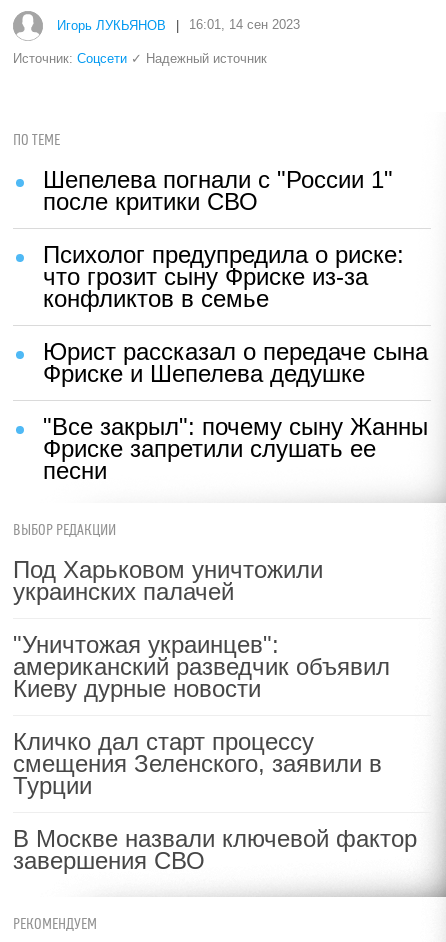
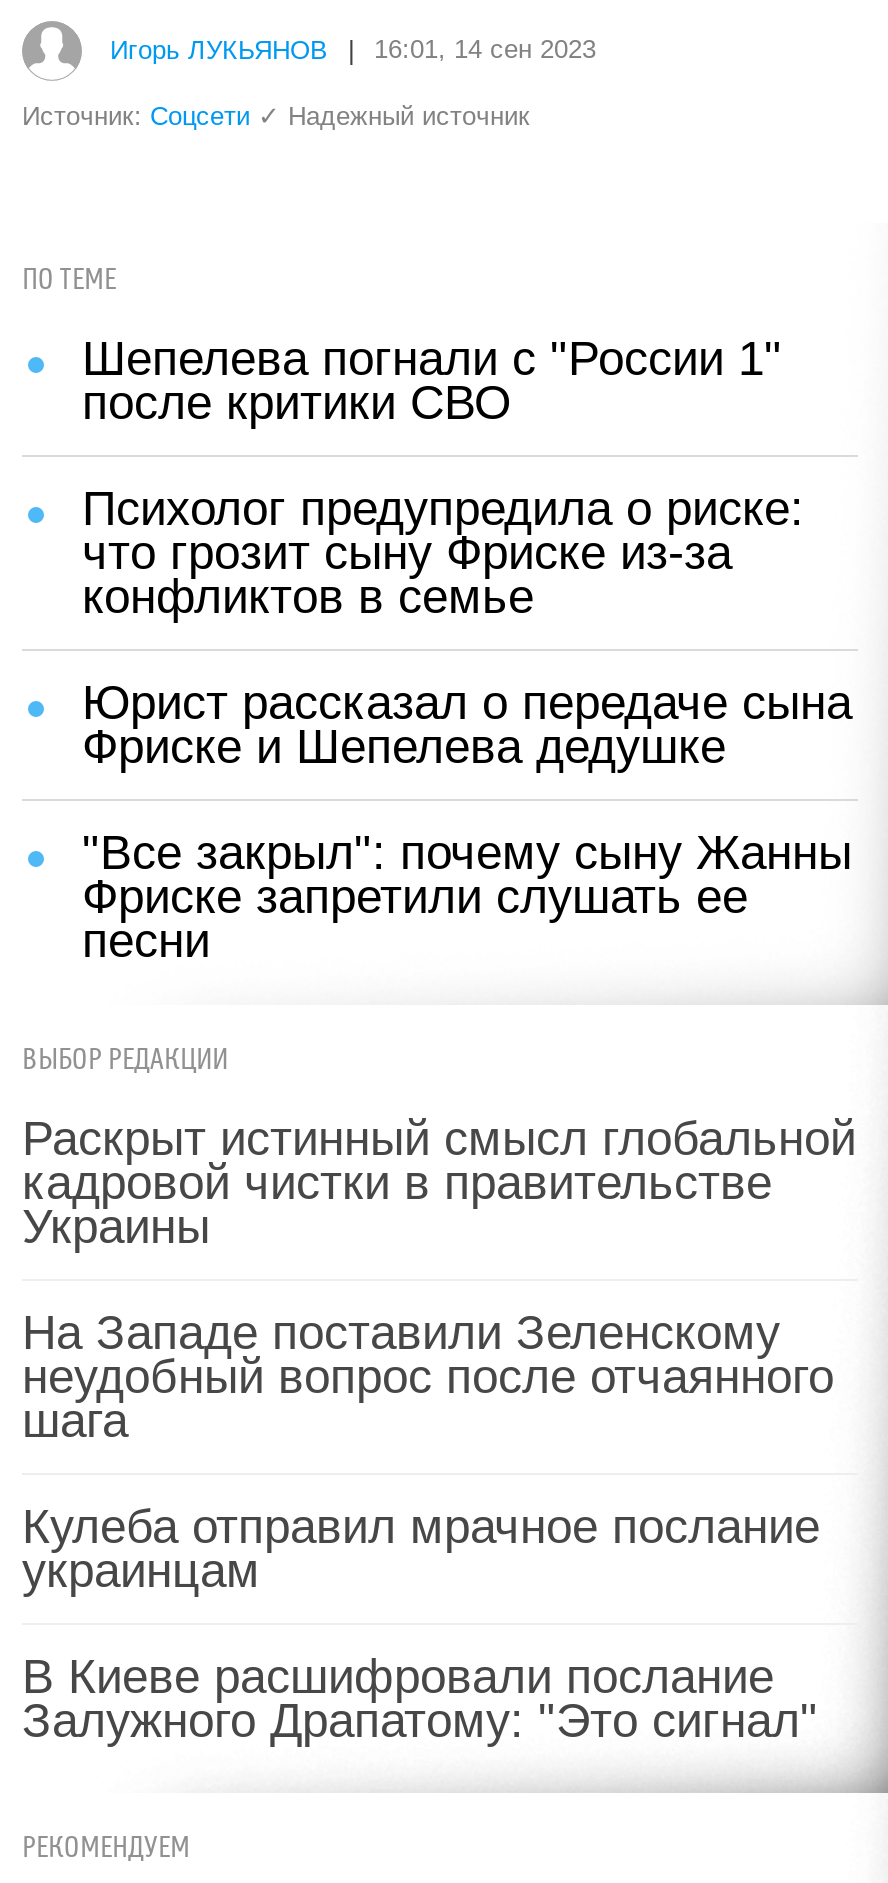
- Под Харьковом уничтожили
- украинских палачей
+ Раскрыт истинный смысл глобальной
+ кадровой чистки в правительстве
+ Украины

- "Уничтожая украинцев":
- американский разведчик объявил
- Киеву дурные новости
+ На Западе поставили Зеленскому
+ неудобный вопрос после отчаянного
+ шага

- Кличко дал старт процессу
- смещения Зеленского, заявили в
- Турции
+ Кулеба отправил мрачное послание
+ украинцам

- В Москве назвали ключевой фактор
- завершения СВО
+ В Киеве расшифровали послание
+ Залужного Драпатому: "Это сигнал"
